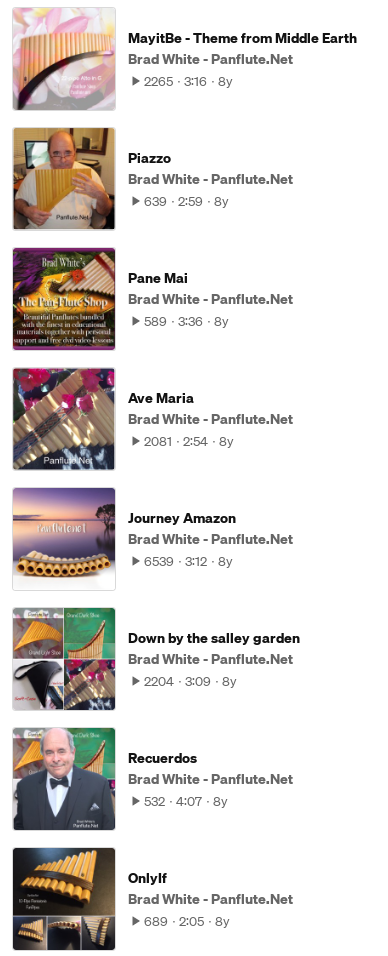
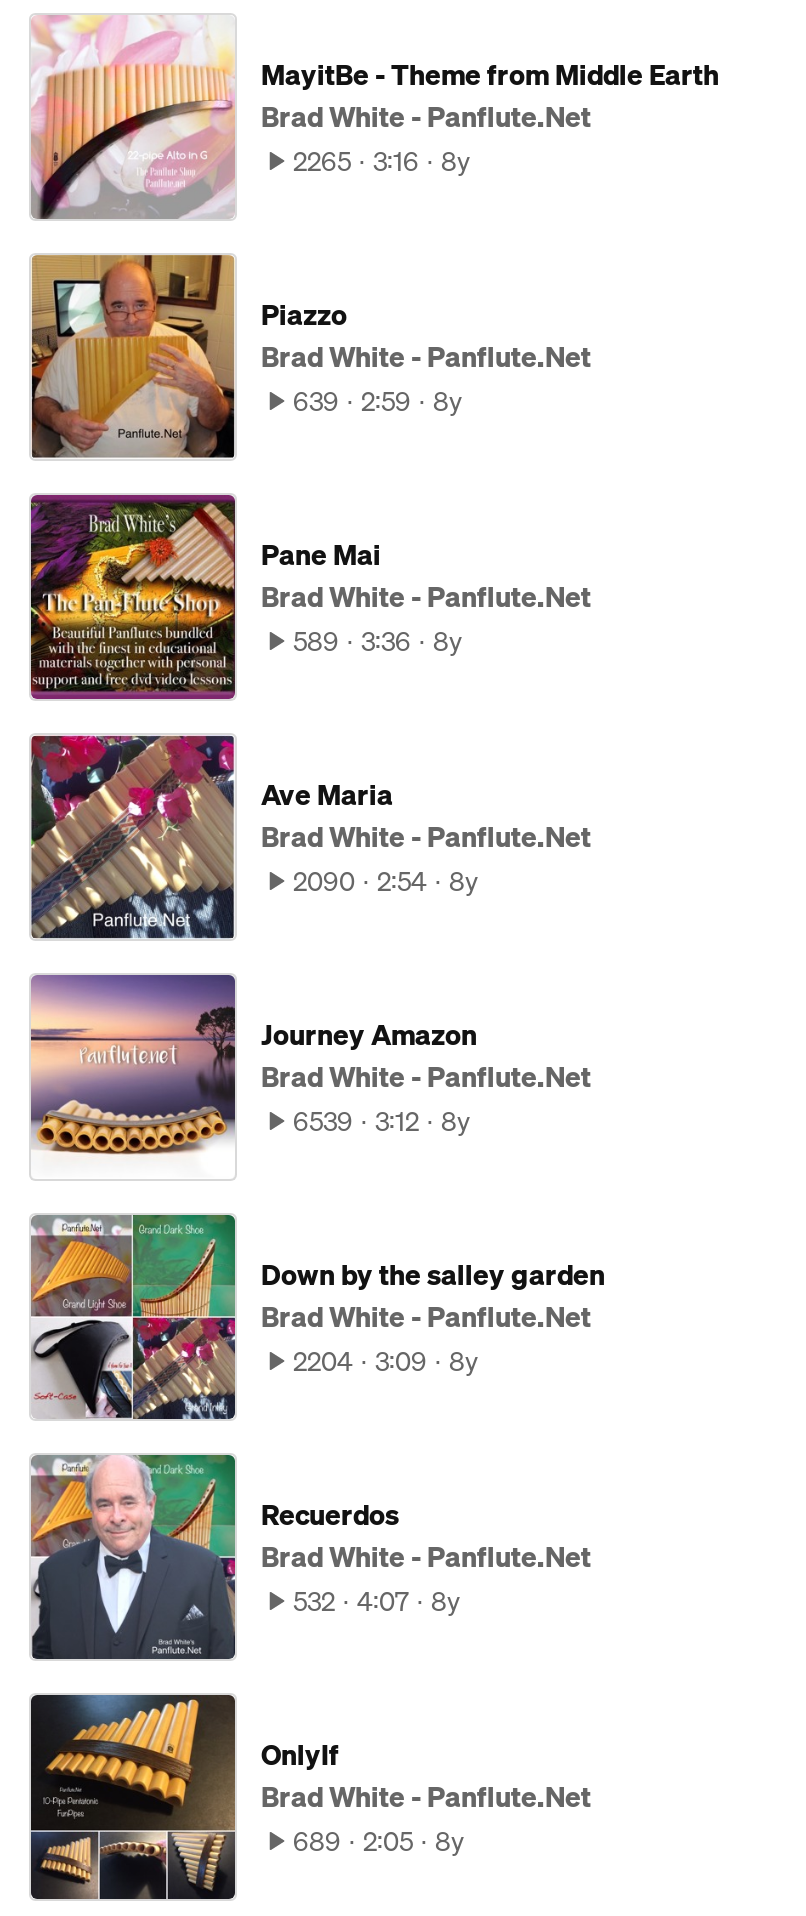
- 2081 2:54 8y
+ 2090 2:54 8y
